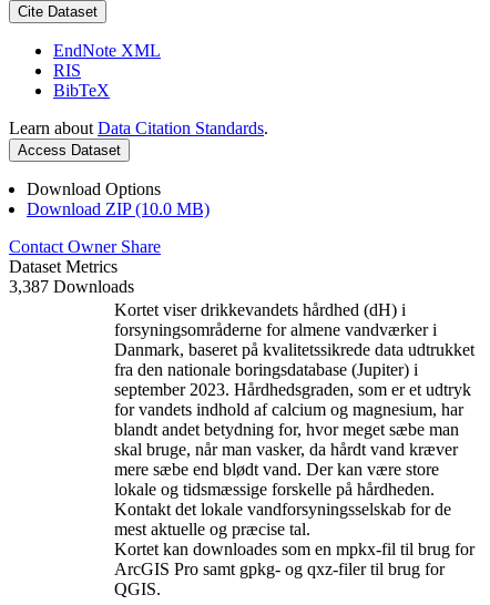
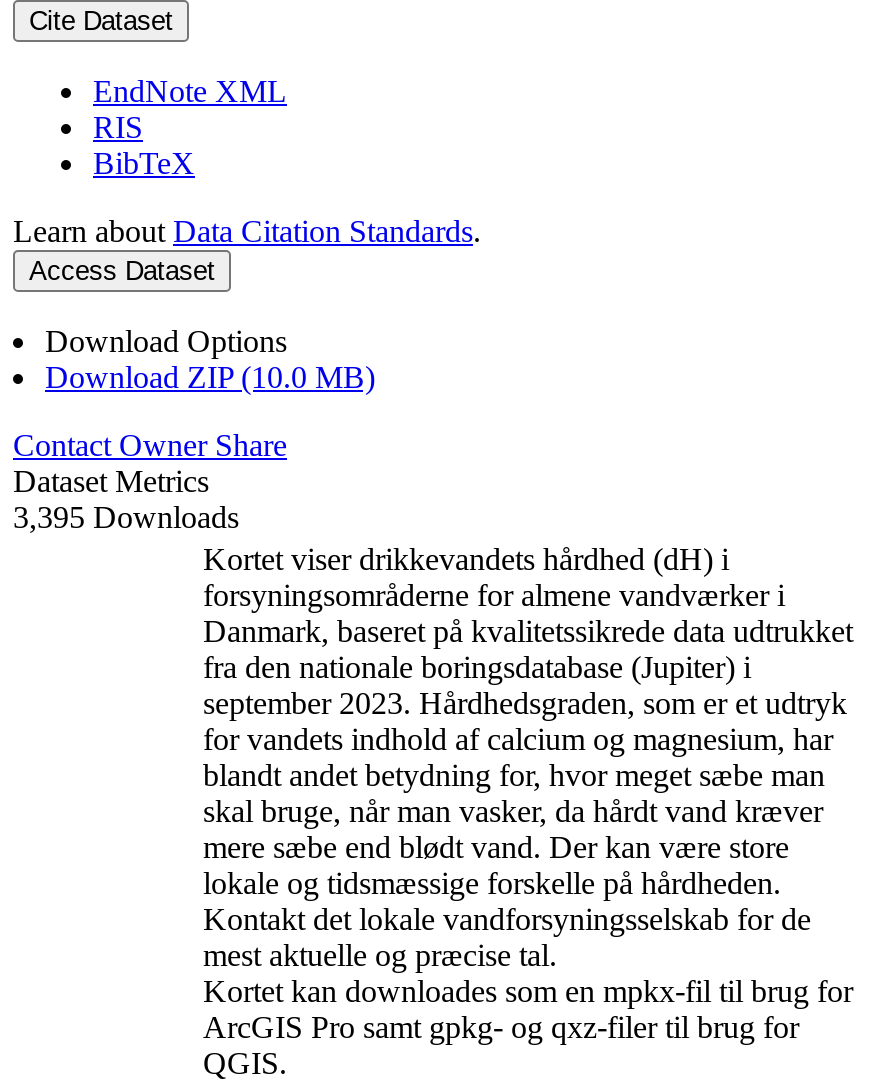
- 3,387 Downloads
+ 3,395 Downloads
